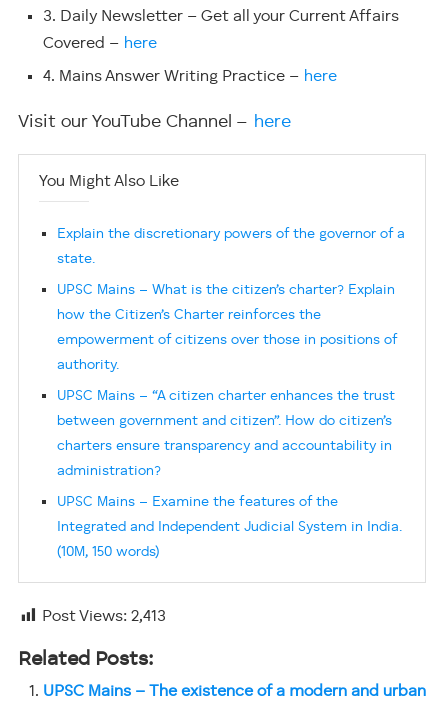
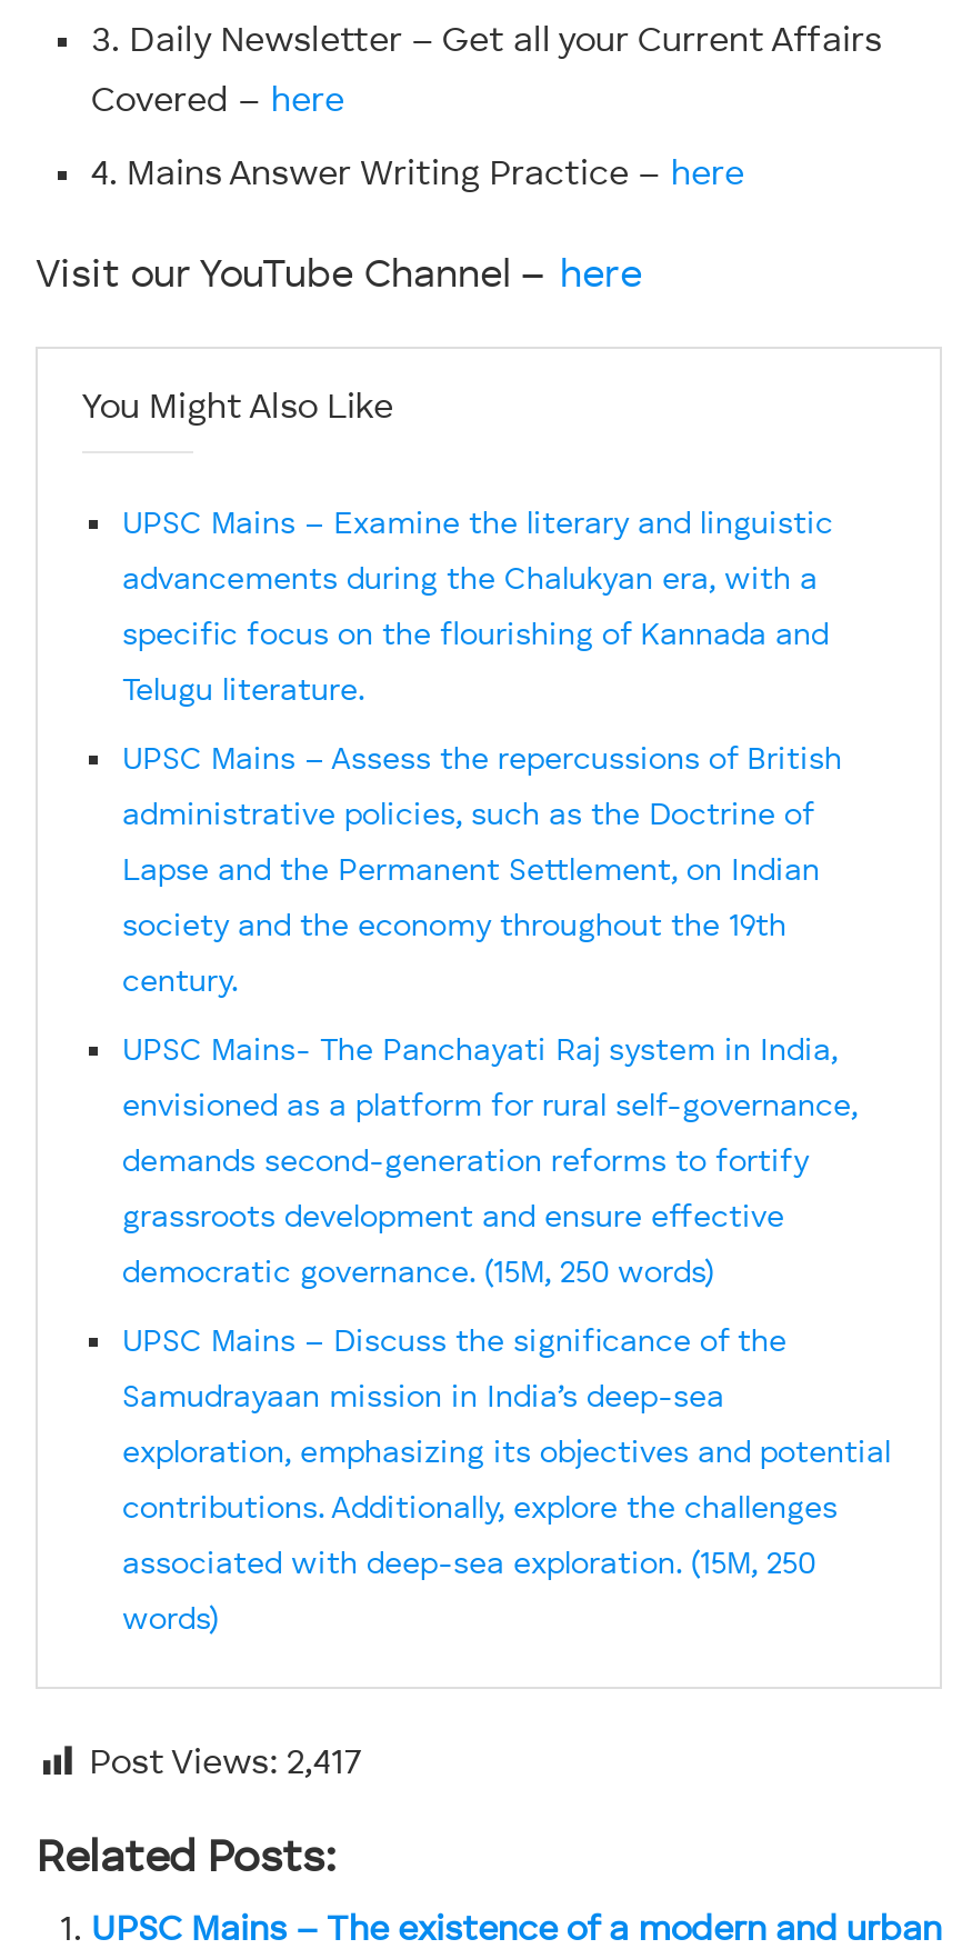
- Explain the discretionary powers of the governor of a
- state.
- UPSC Mains – What is the citizen’s charter? Explain
- how the Citizen’s Charter reinforces the
- empowerment of citizens over those in positions of
- authority.
- UPSC Mains – “A citizen charter enhances the trust
- between government and citizen”. How do citizen’s
- charters ensure transparency and accountability in
- administration?
- UPSC Mains – Examine the features of the
- Integrated and Independent Judicial System in India.
- (10M, 150 words)
+ UPSC Mains – Examine the literary and linguistic
+ advancements during the Chalukyan era, with a
+ specific focus on the flourishing of Kannada and
+ Telugu literature.
+ UPSC Mains – Assess the repercussions of British
+ administrative policies, such as the Doctrine of
+ Lapse and the Permanent Settlement, on Indian
+ society and the economy throughout the 19th
+ century.
+ UPSC Mains- The Panchayati Raj system in India,
+ envisioned as a platform for rural self-governance,
+ demands second-generation reforms to fortify
+ grassroots development and ensure effective
+ democratic governance. (15M, 250 words)
+ UPSC Mains – Discuss the significance of the
+ Samudrayaan mission in India’s deep-sea
+ exploration, emphasizing its objectives and potential
+ contributions. Additionally, explore the challenges
+ associated with deep-sea exploration. (15M, 250
+ words)

- Post Views: 2,413
+ Post Views: 2,417
